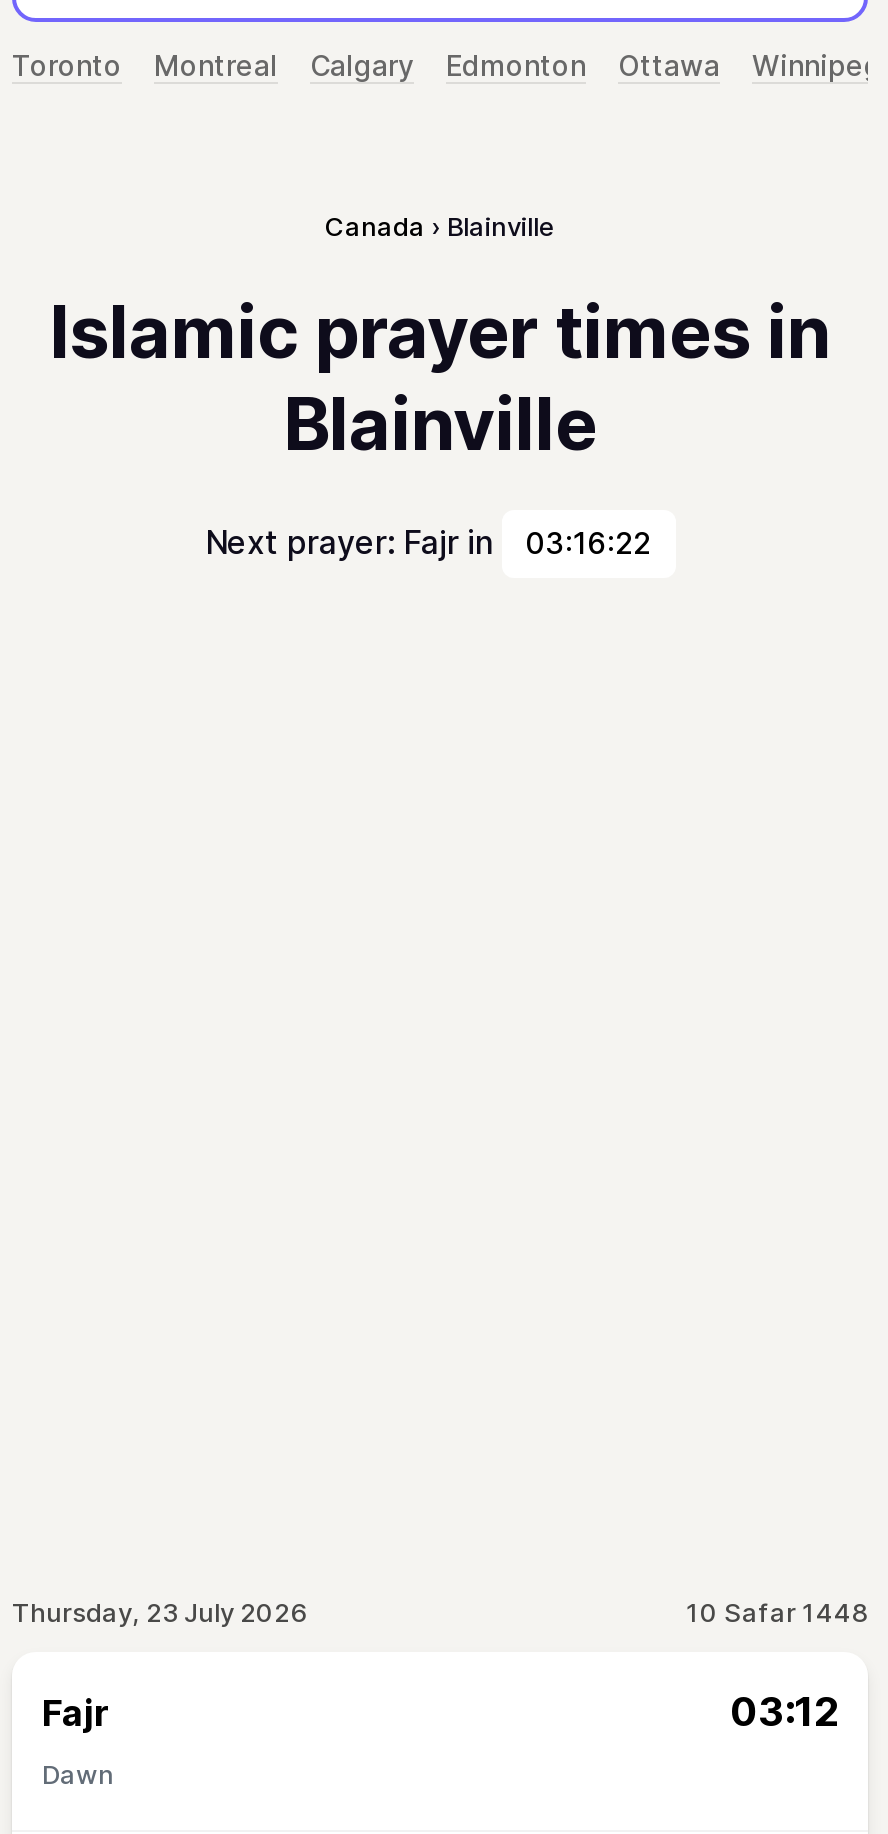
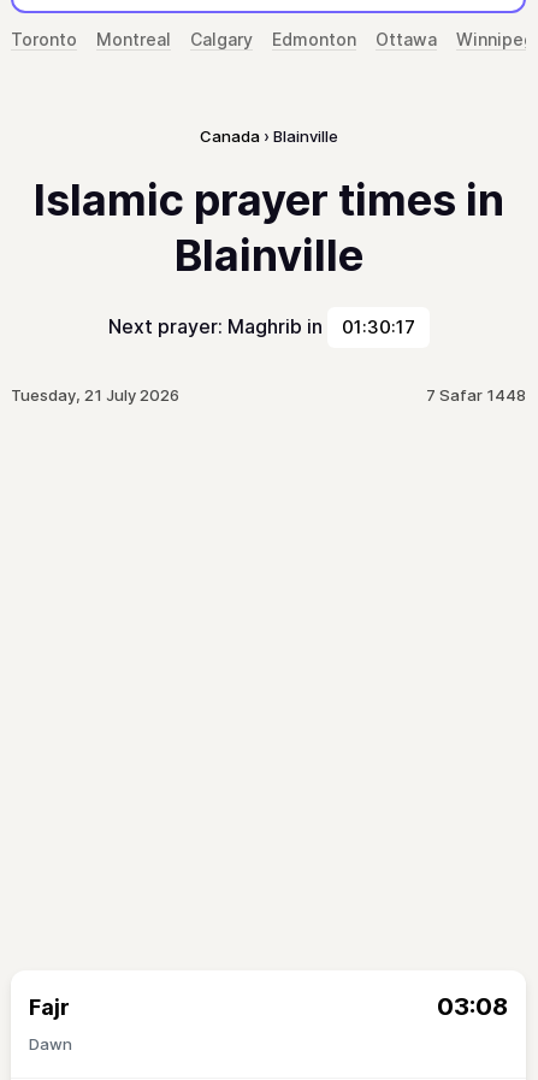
- Next prayer: Fajr in
+ Next prayer: Maghrib in

- 03:16:22
+ 01:30:17

- Thursday, 23 July 2026
+ Tuesday, 21 July 2026

- 10 Safar 1448
+ 7 Safar 1448

- 03:12
+ 03:08
